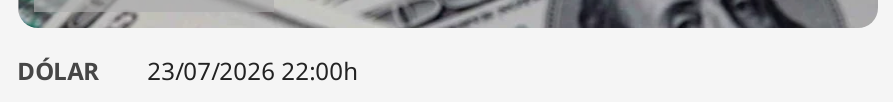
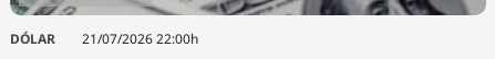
- DÓLAR 23/07/2026 22:00h
+ DÓLAR 21/07/2026 22:00h
